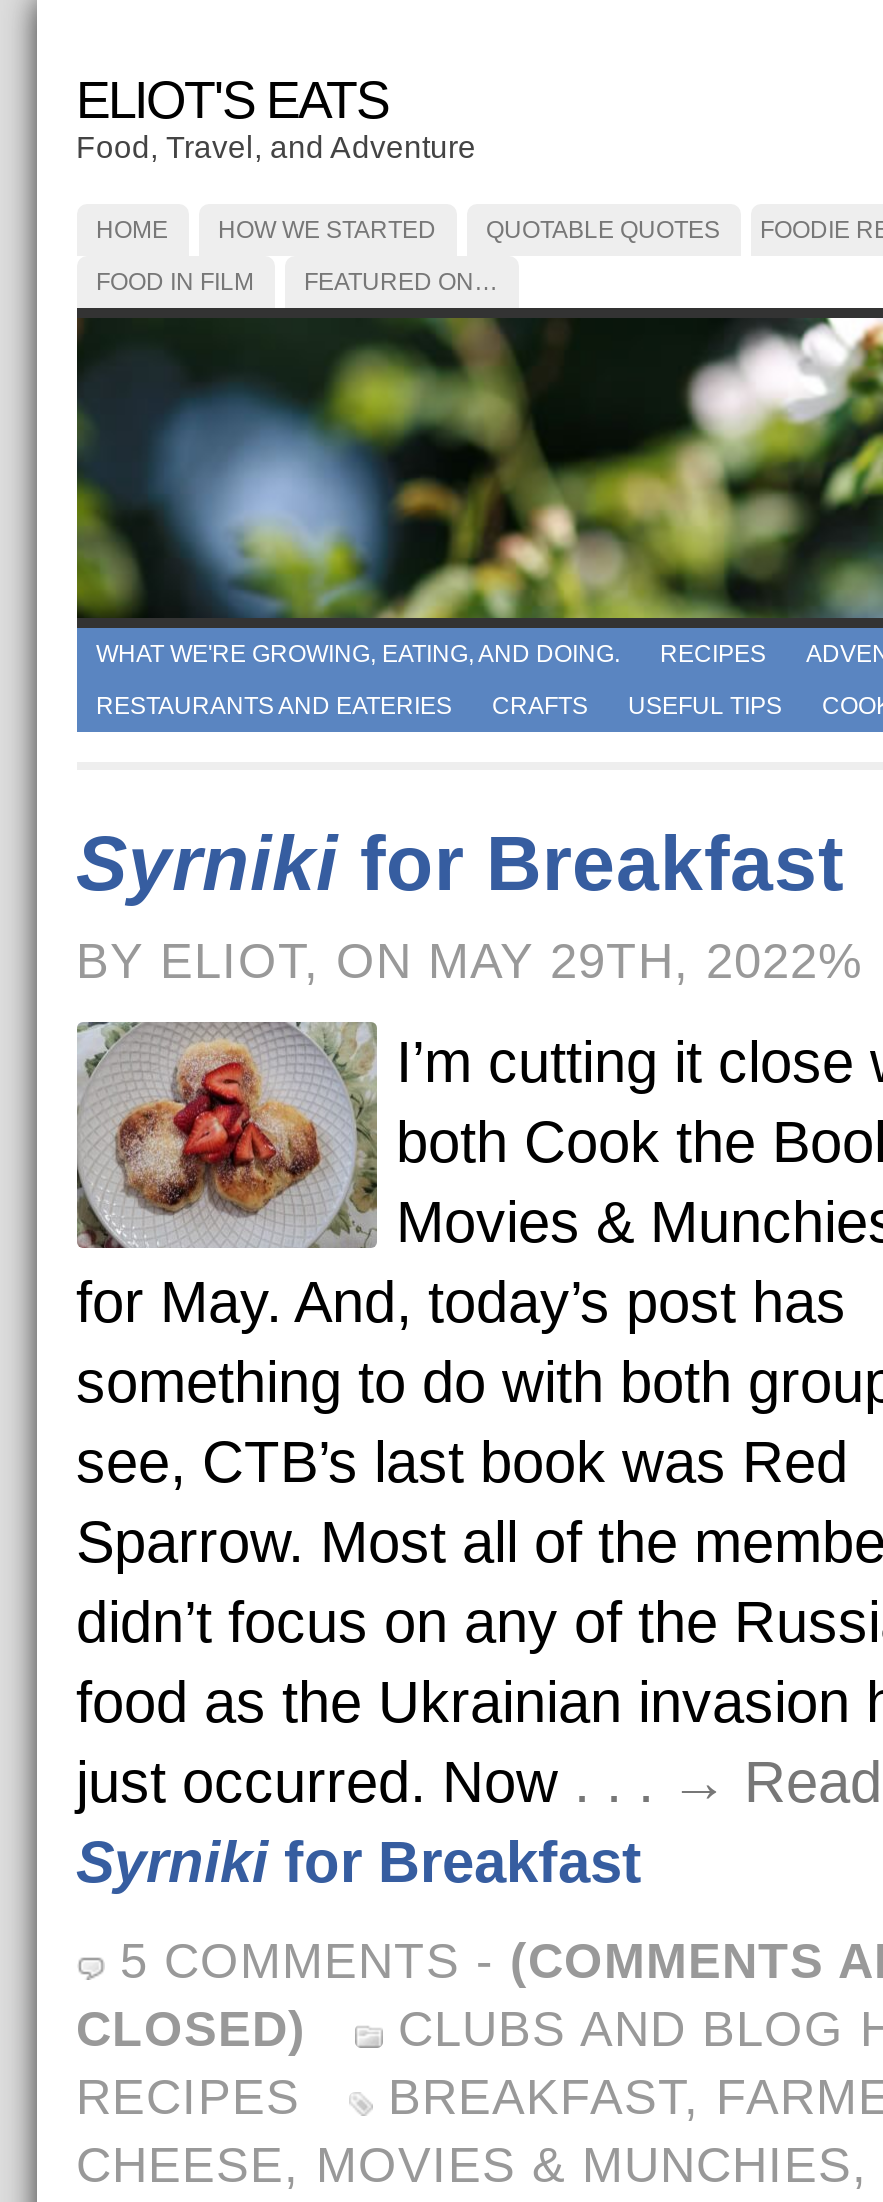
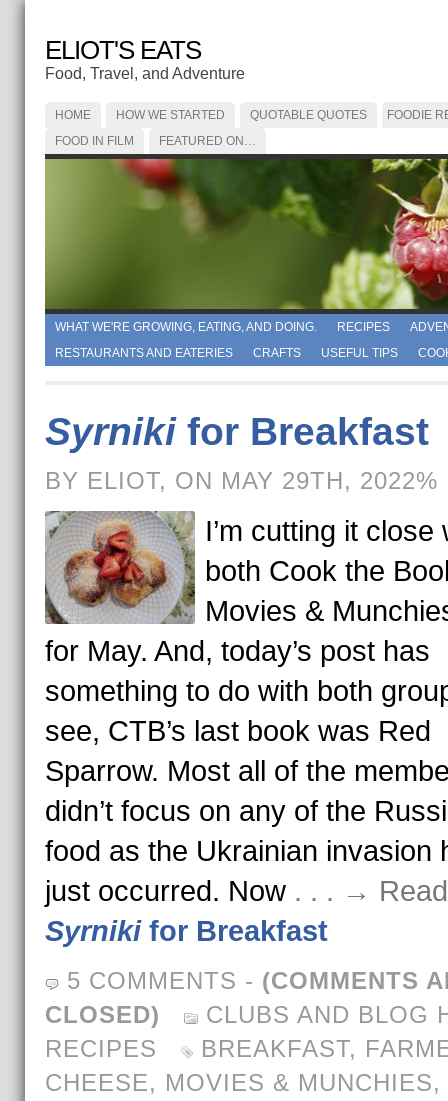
- [image]
+ [image]
